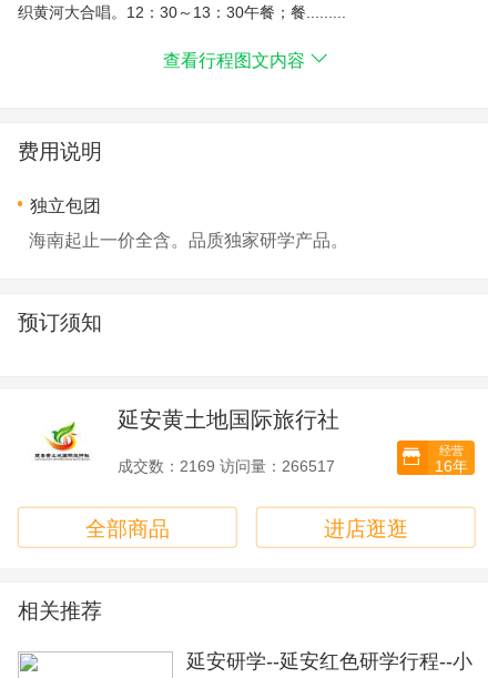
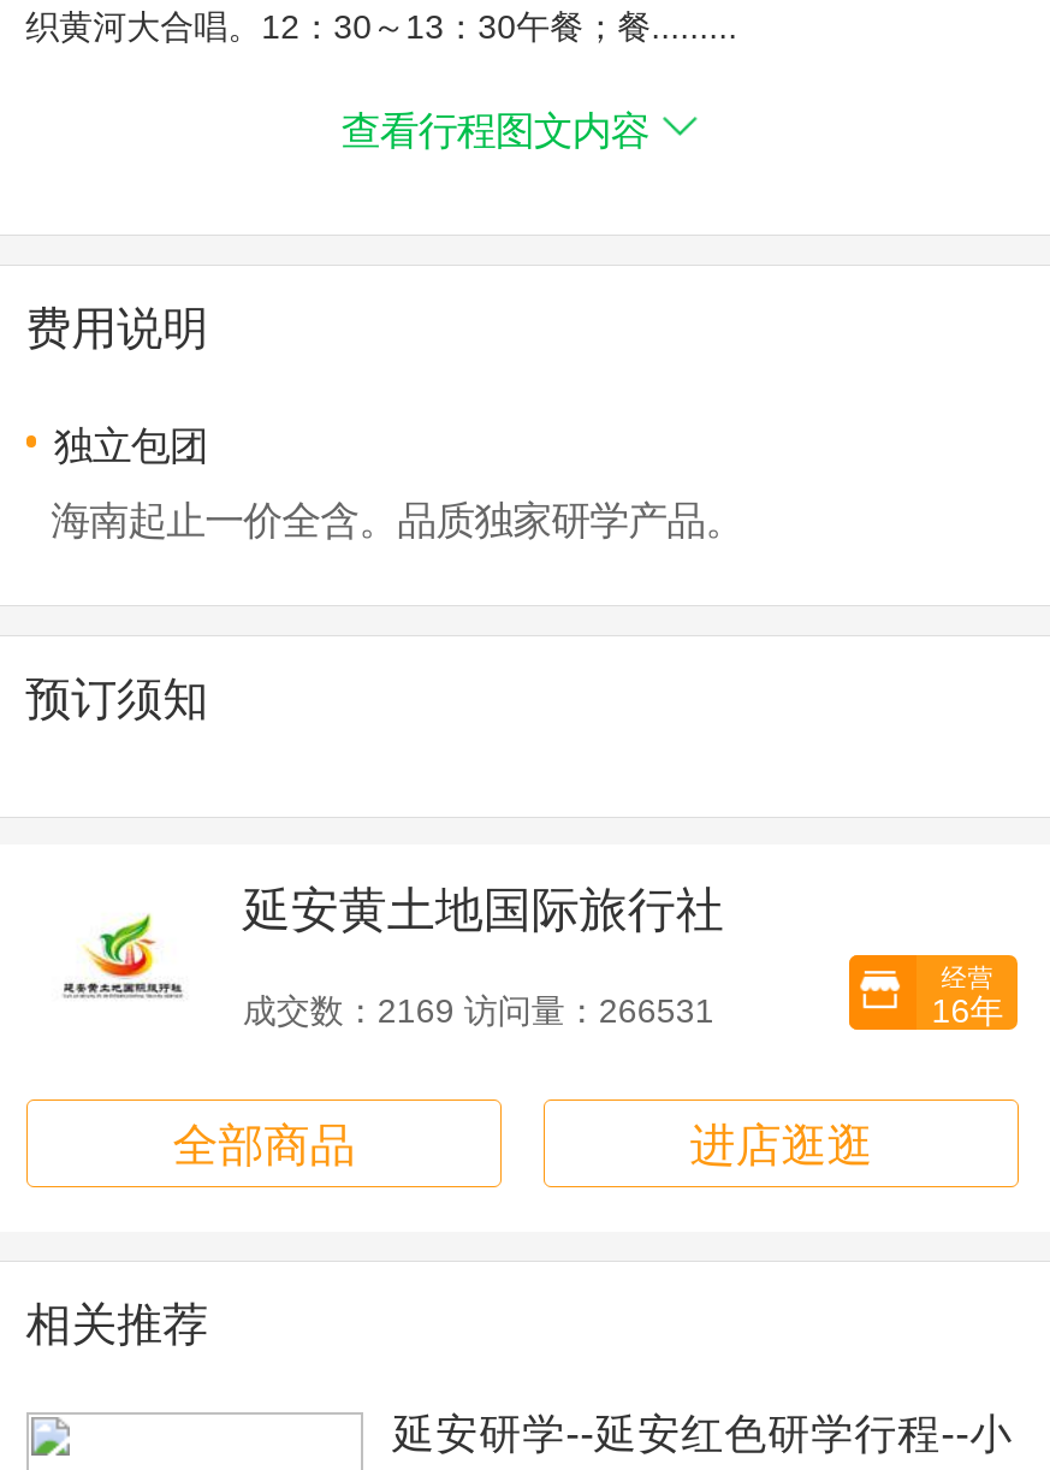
- 成交数：2169 访问量：266517
+ 成交数：2169 访问量：266531
